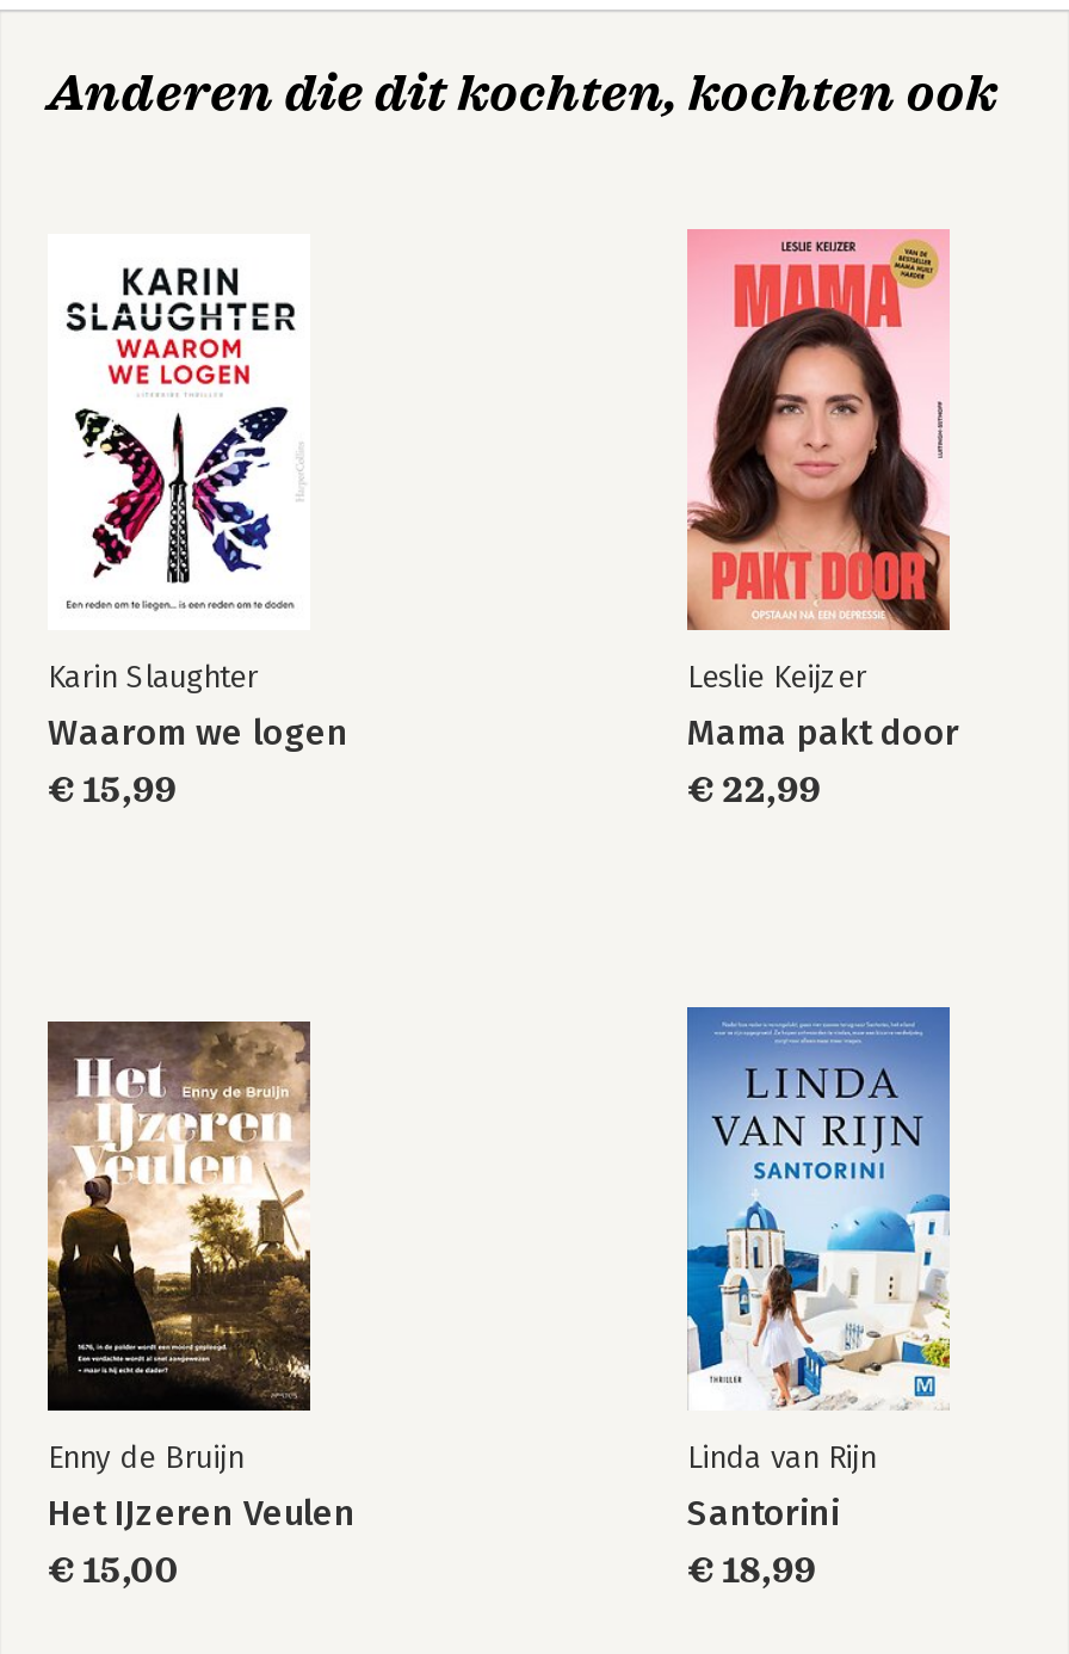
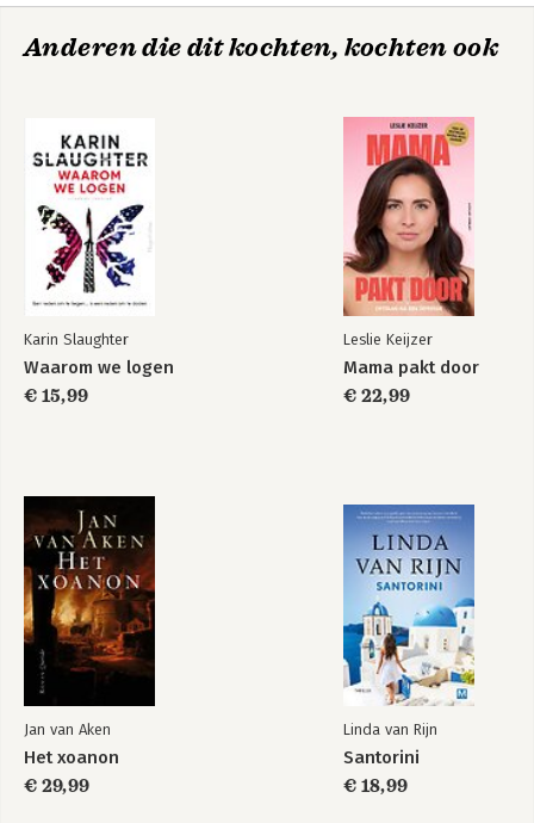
- [image]
- Enny de Bruijn
- Het IJzeren Veulen
- € 15,00
+ [image]
+ Jan van Aken
+ Het xoanon
+ € 29,99
